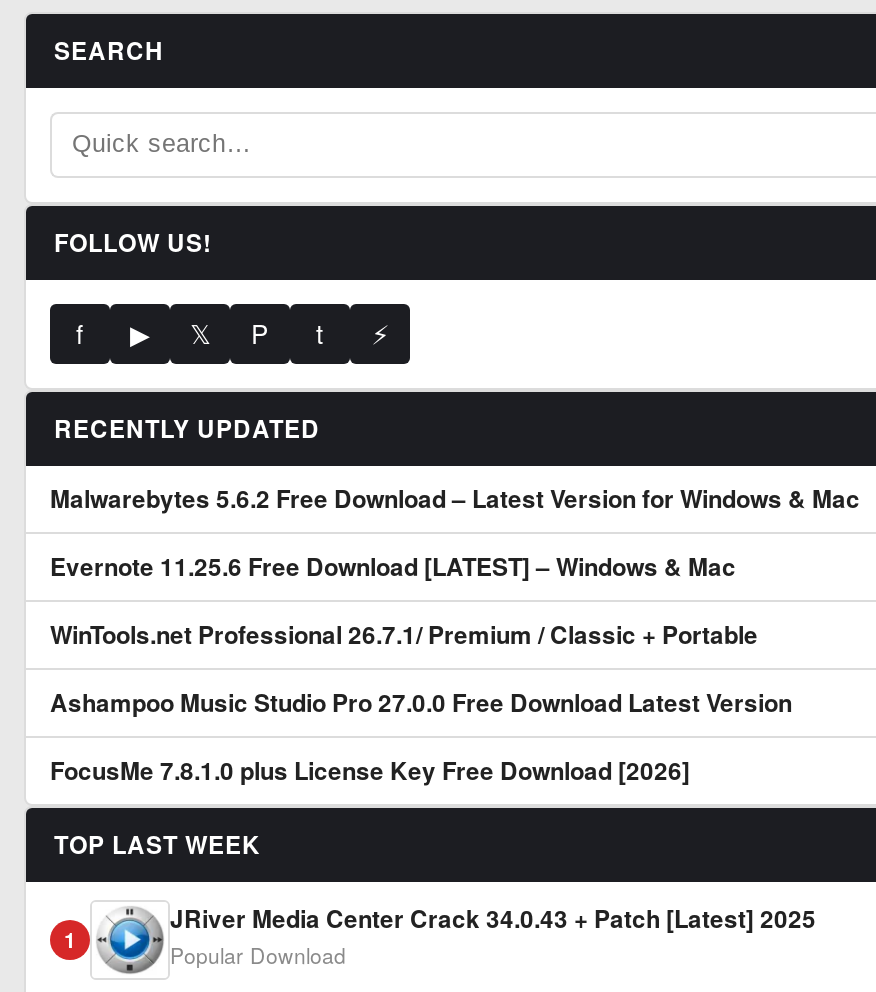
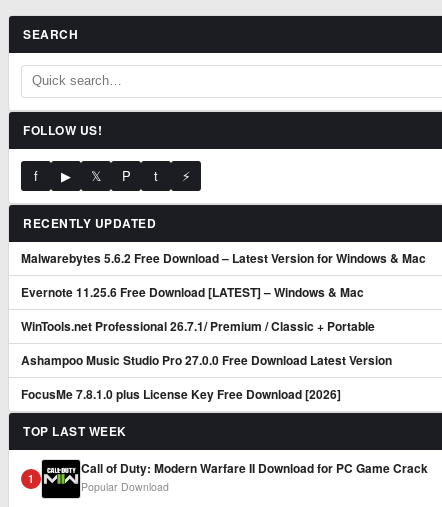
- [image]
- JRiver Media Center Crack 34.0.43 + Patch [Latest] 2025
+ [image]
+ Call of Duty: Modern Warfare II Download for PC Game Crack
